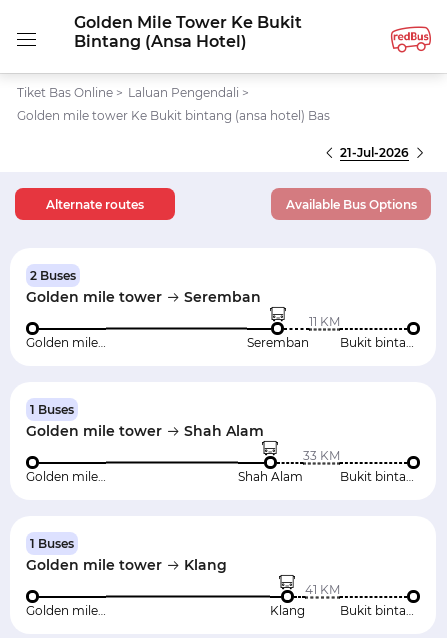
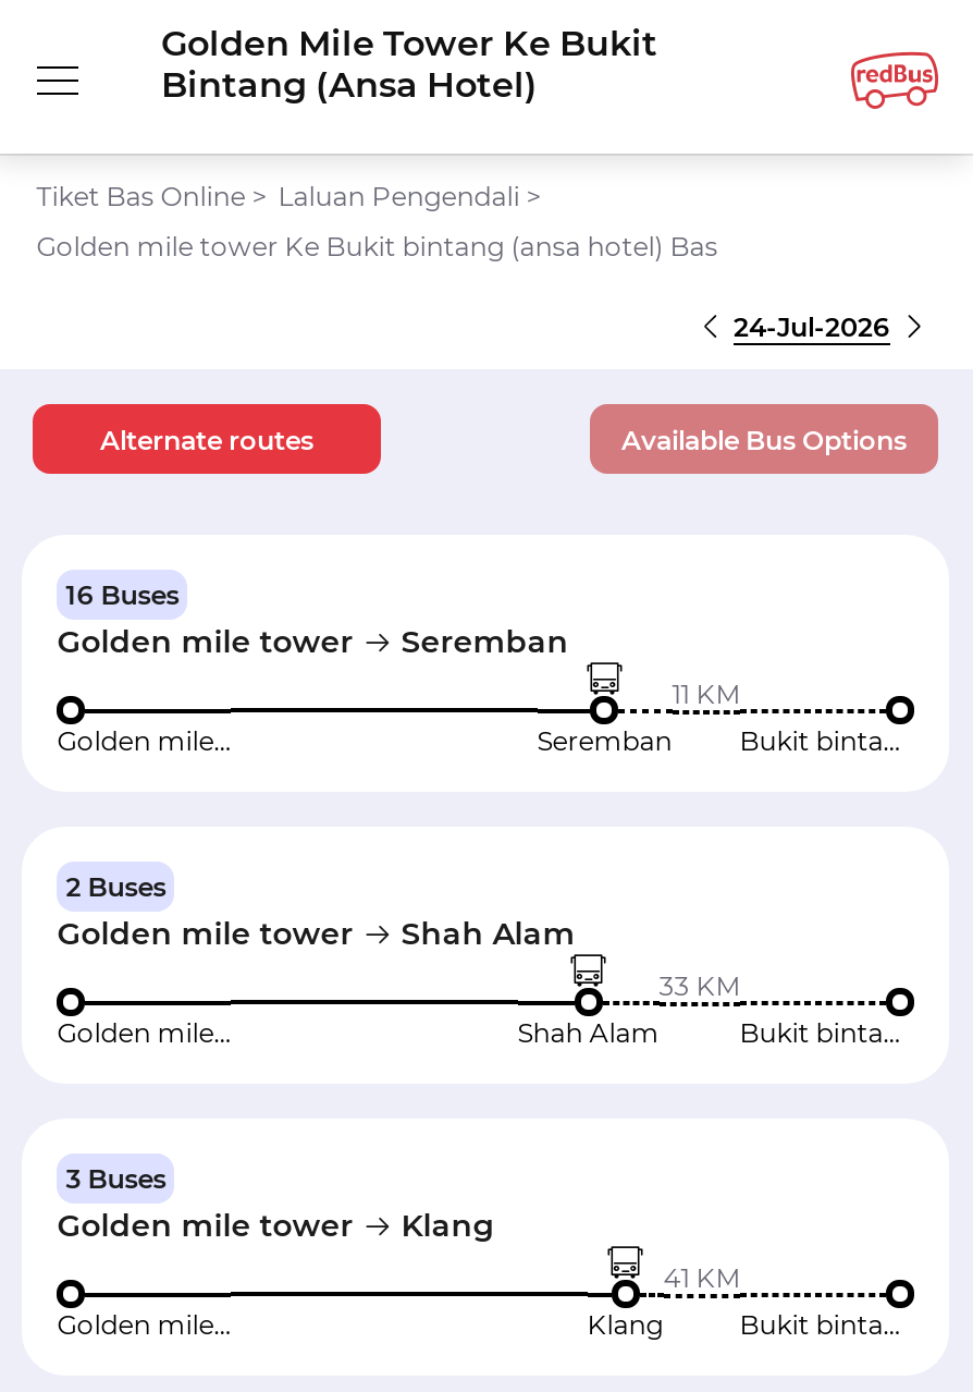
- 21-Jul-2026
+ 24-Jul-2026

- 2 Buses
+ 16 Buses

- 1 Buses
+ 2 Buses

- 1 Buses
+ 3 Buses
